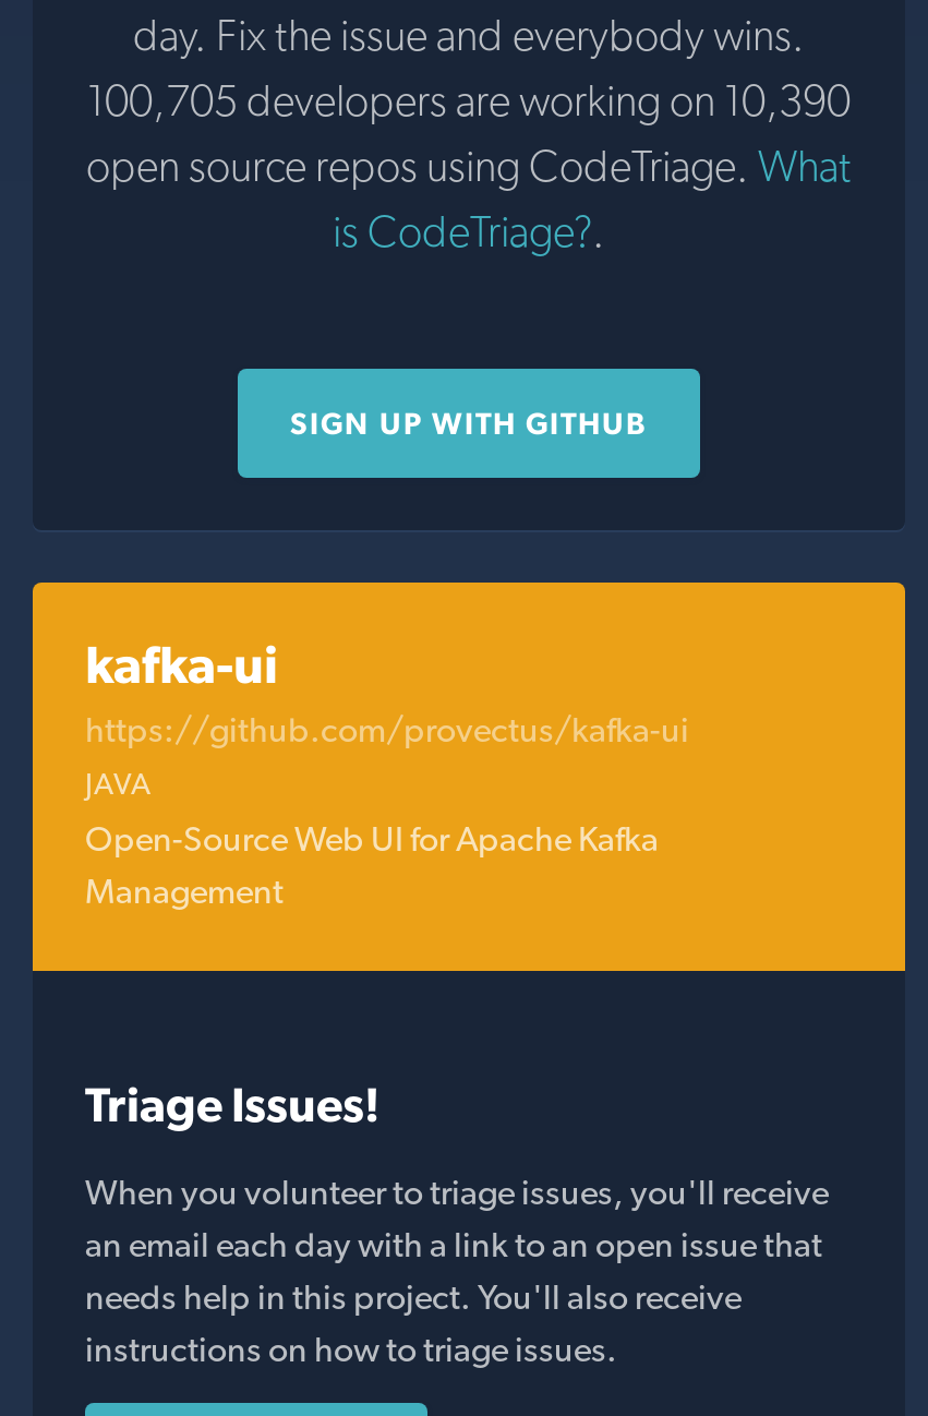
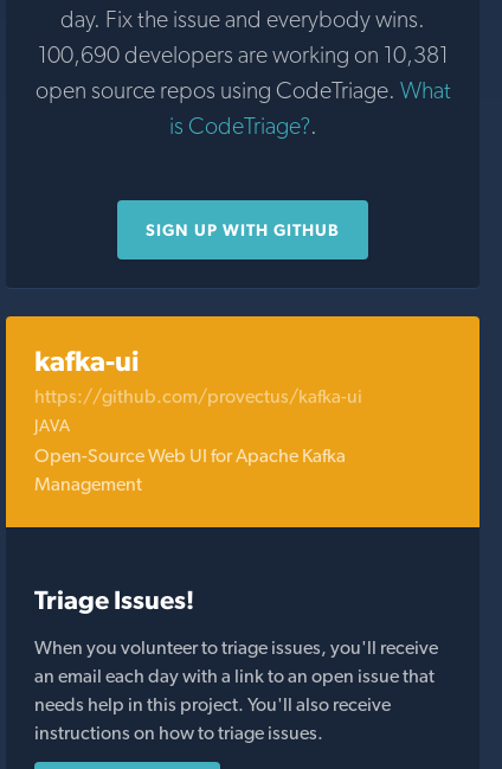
- 100,705 developers are working on 10,390
+ 100,690 developers are working on 10,381
